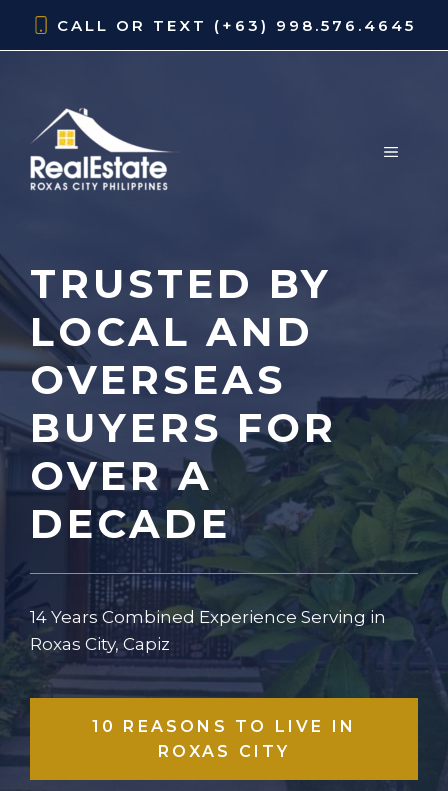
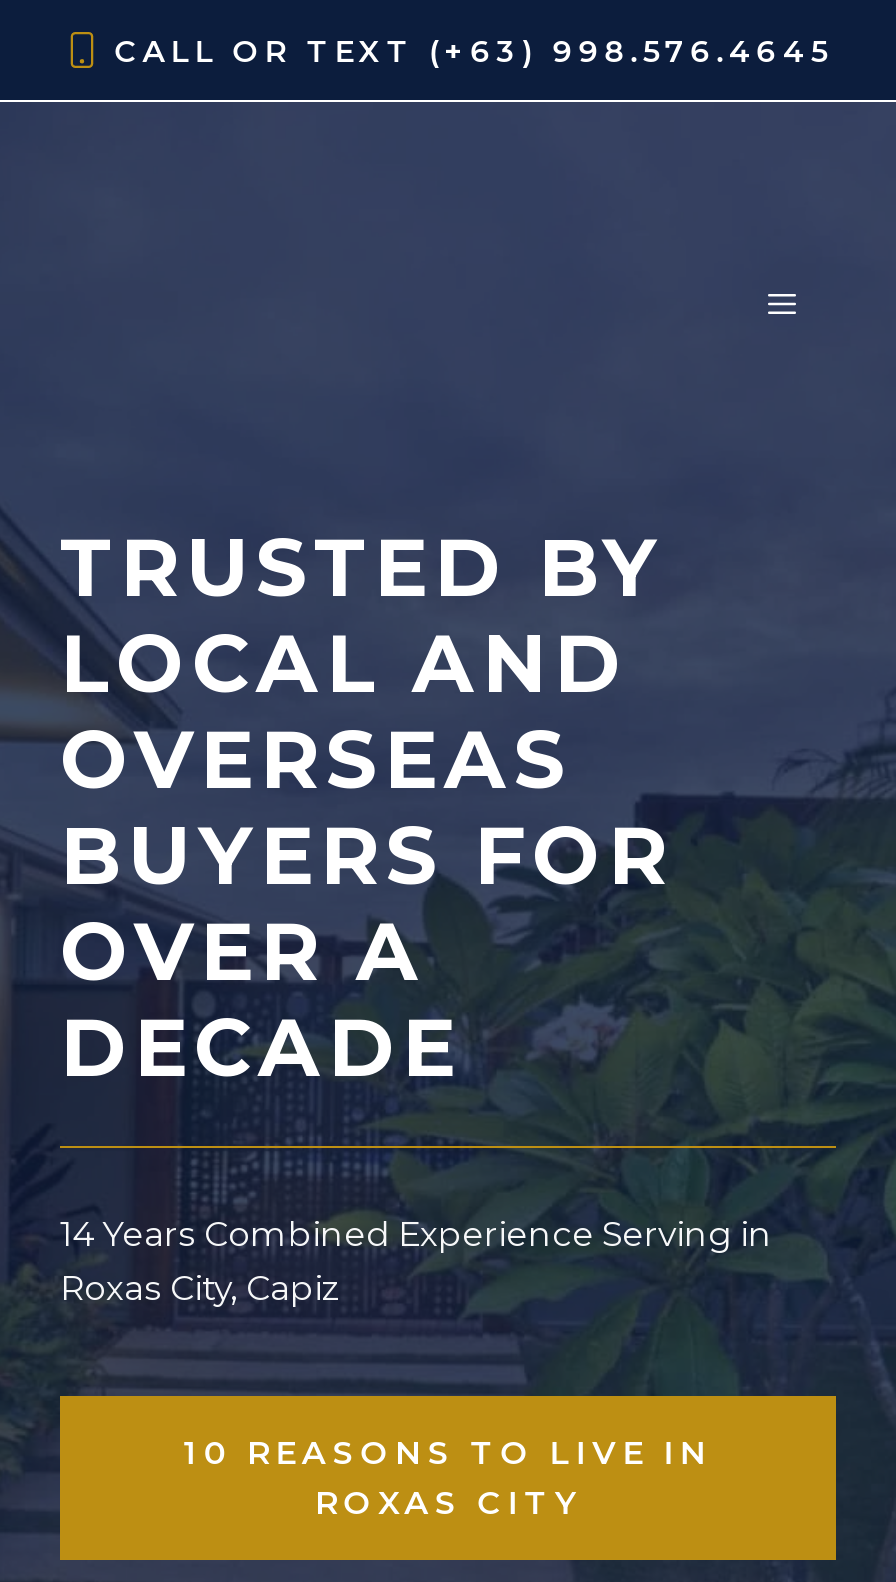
- [image]
